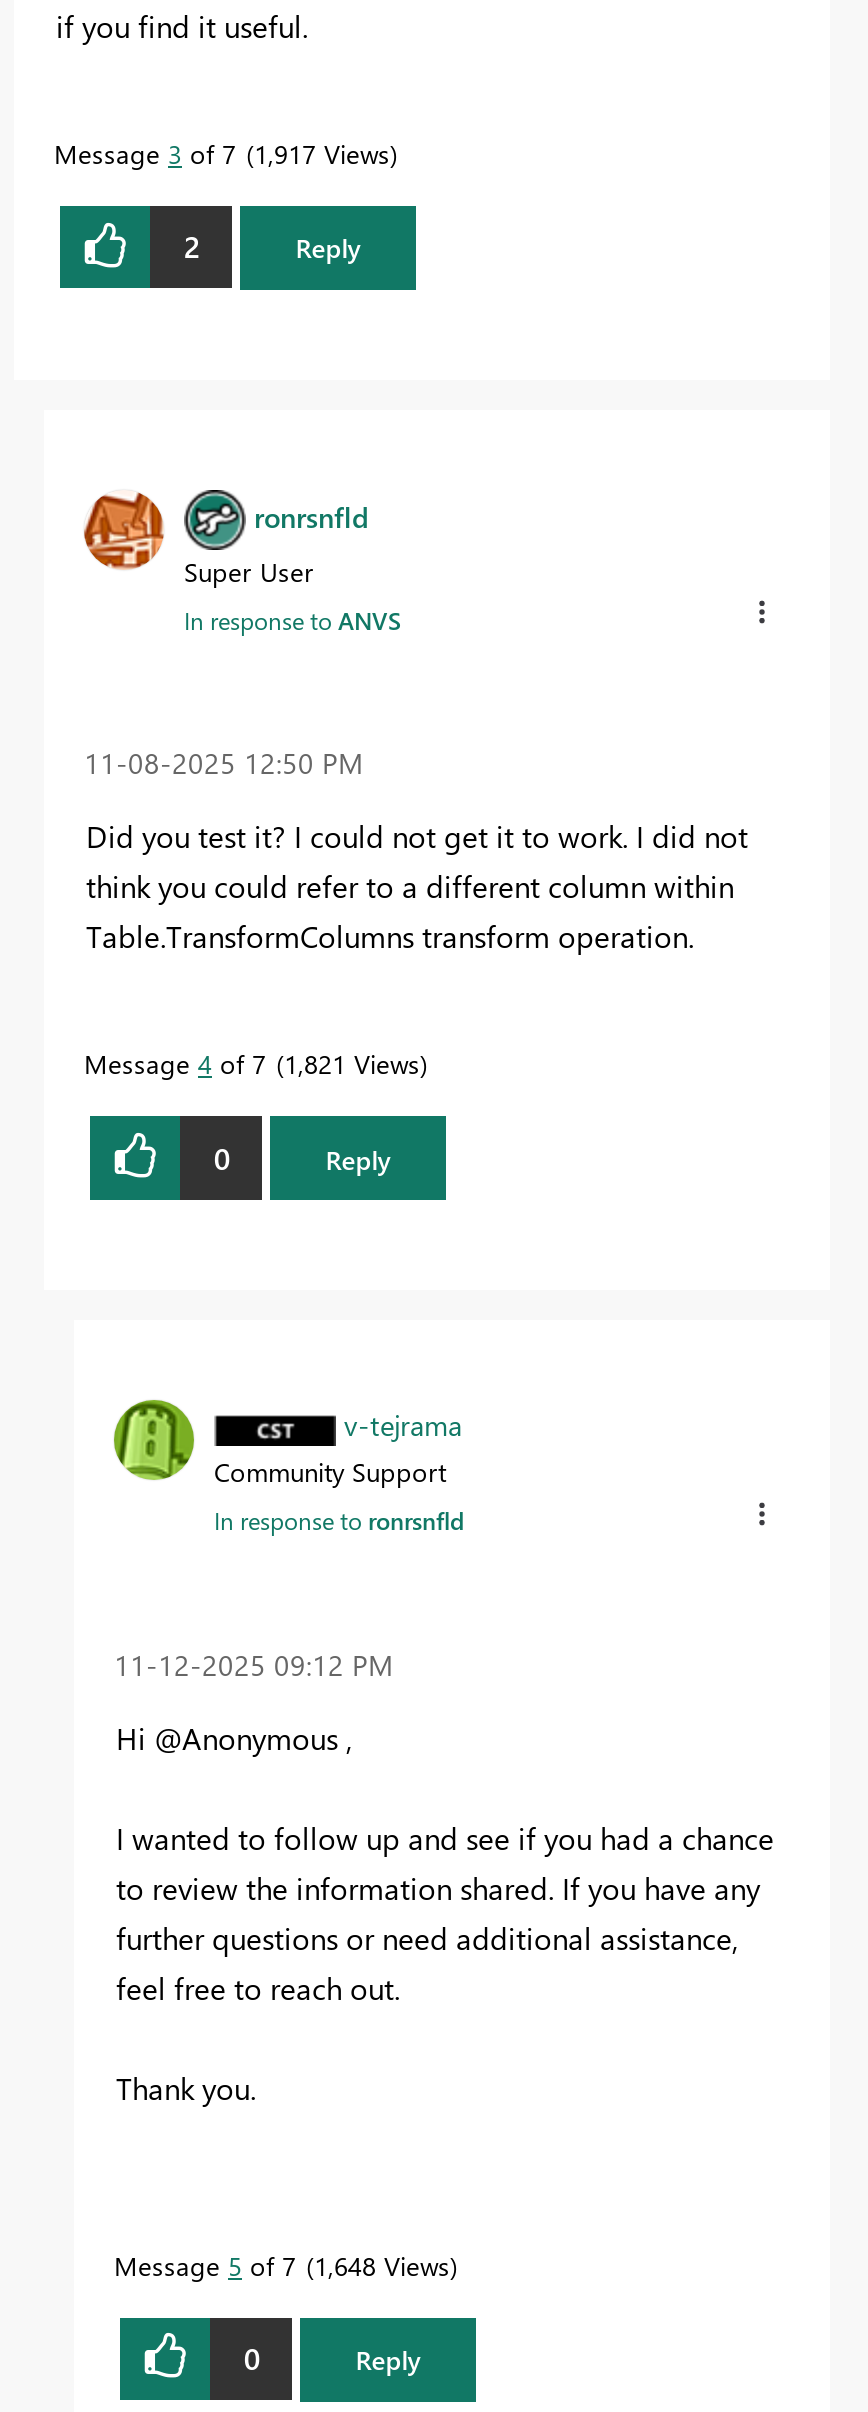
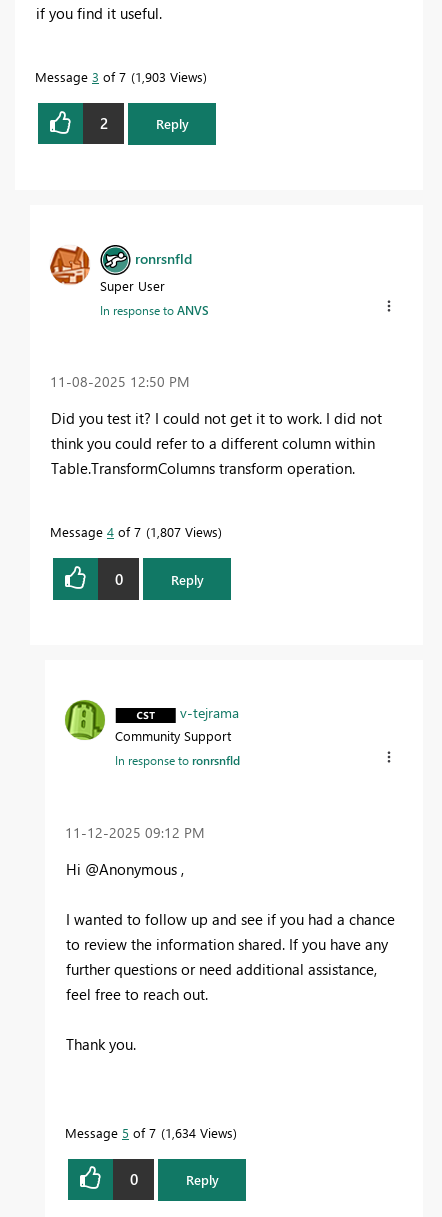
- Message 3 of 7 1,917 Views
+ Message 3 of 7 1,903 Views

- Message 4 of 7 1,821 Views
+ Message 4 of 7 1,807 Views

- Message 5 of 7 1,648 Views
+ Message 5 of 7 1,634 Views
